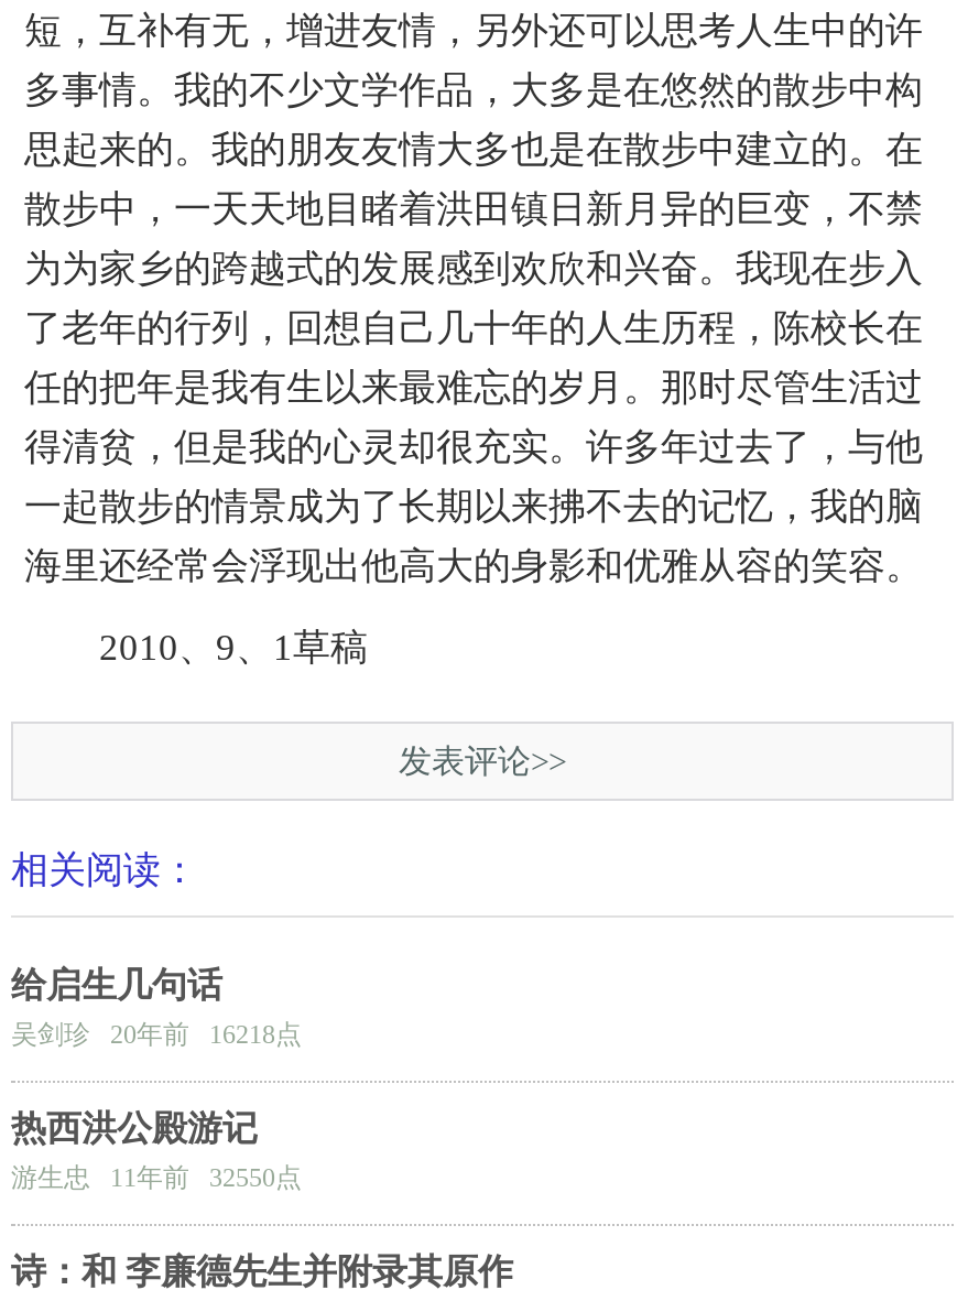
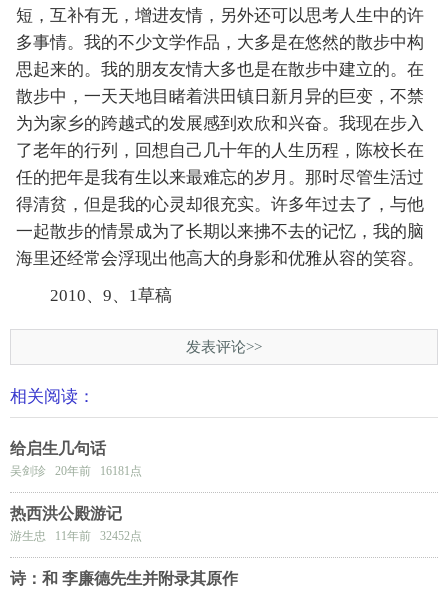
- 吴剑珍 20年前 16218点
+ 吴剑珍 20年前 16181点

- 游生忠 11年前 32550点
+ 游生忠 11年前 32452点
